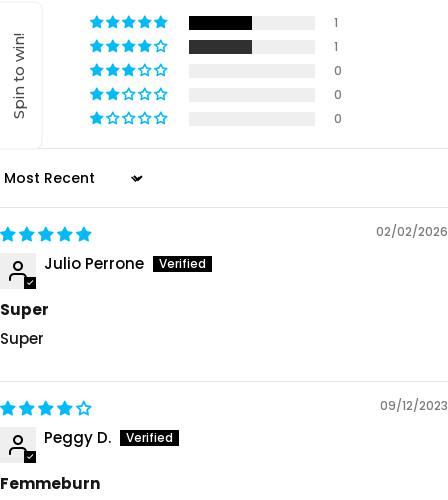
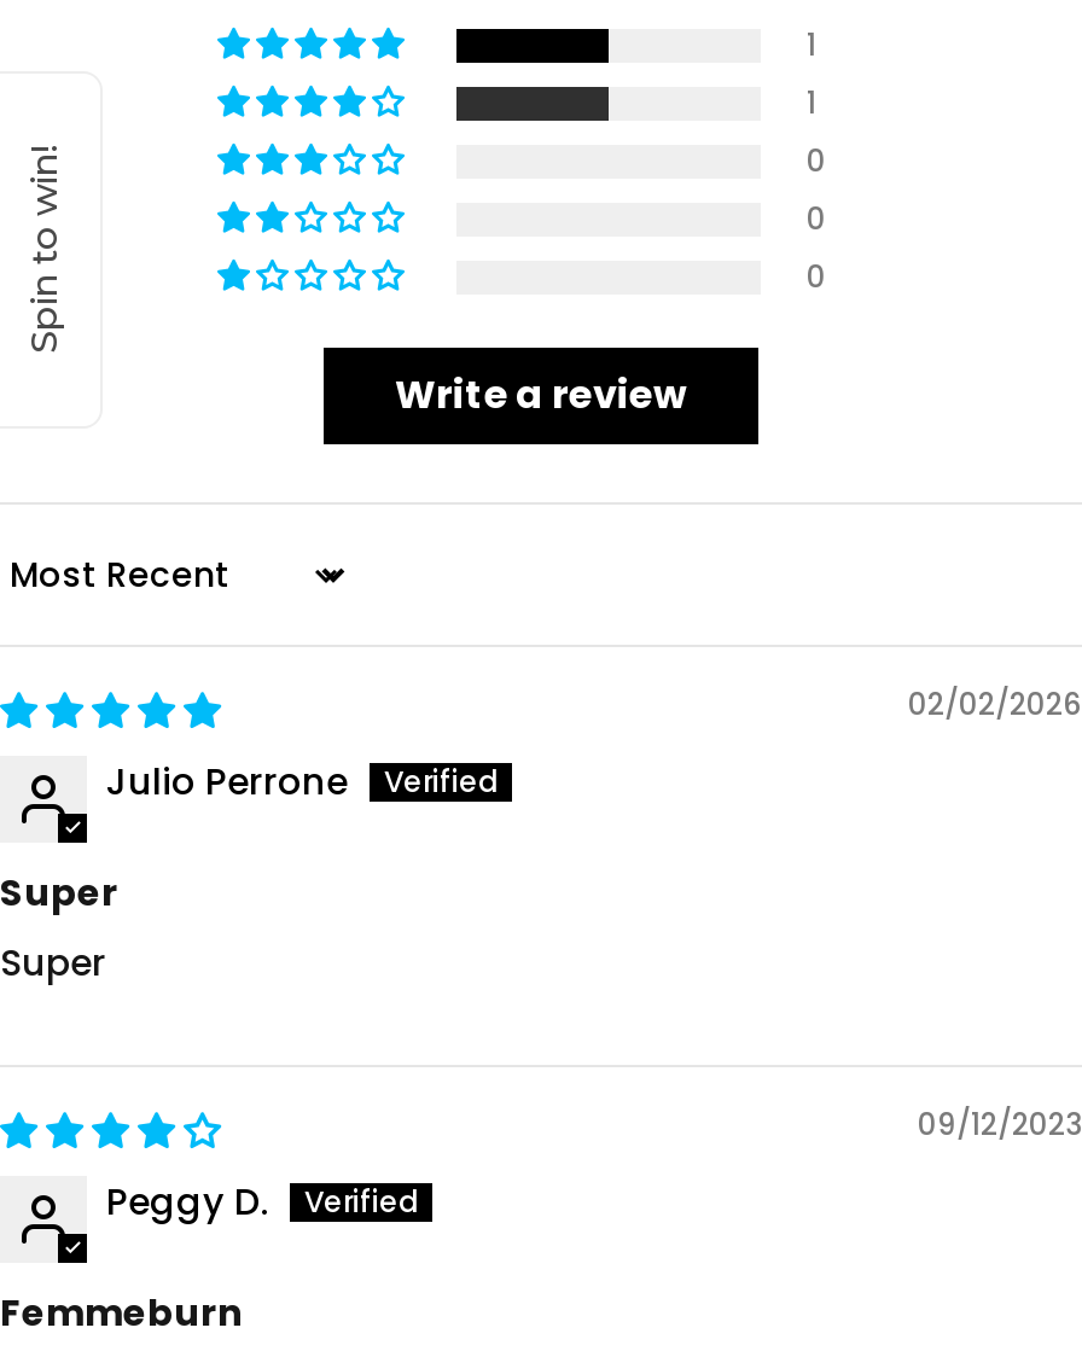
+ Write a review
